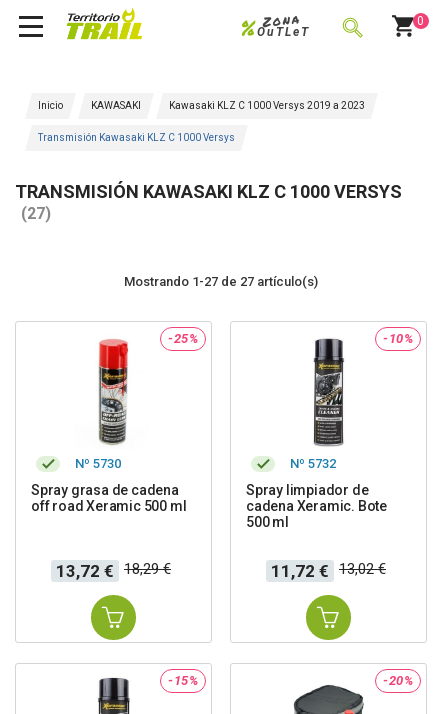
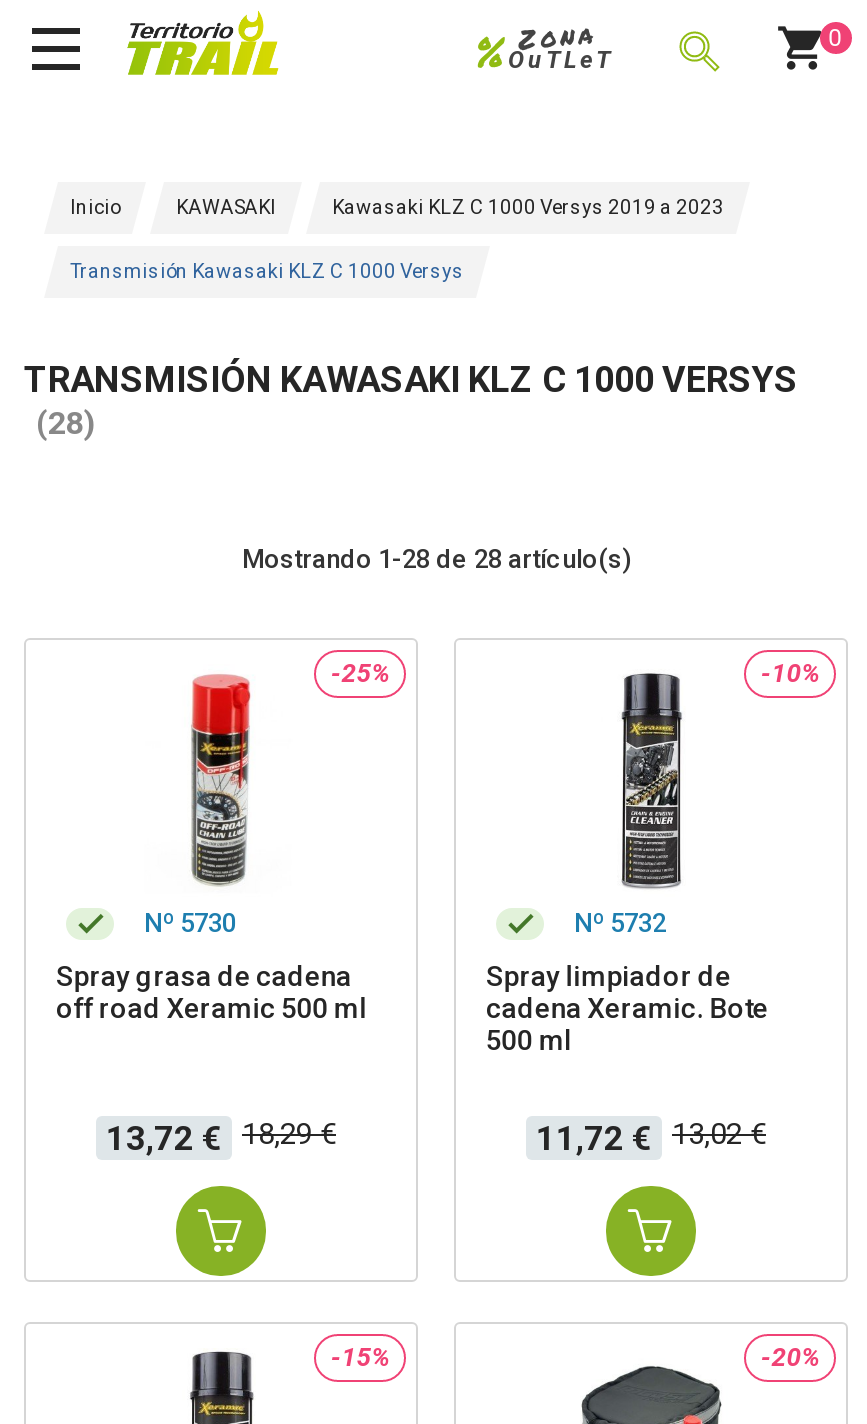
- (27)
+ (28)

- Mostrando 1-27 de 27 artículo(s)
+ Mostrando 1-28 de 28 artículo(s)
